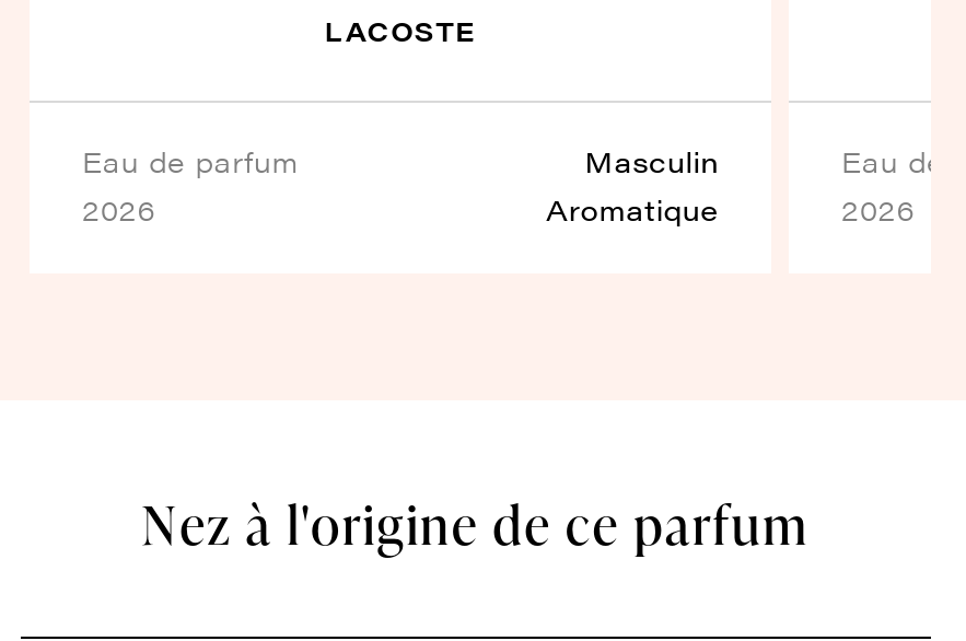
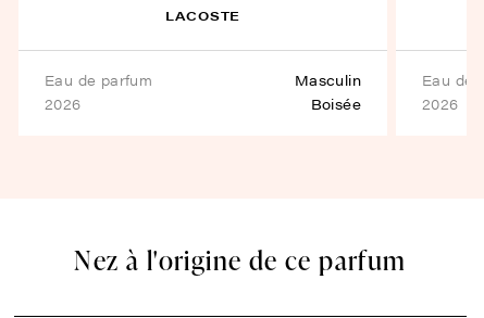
- Aromatique
+ Boisée
